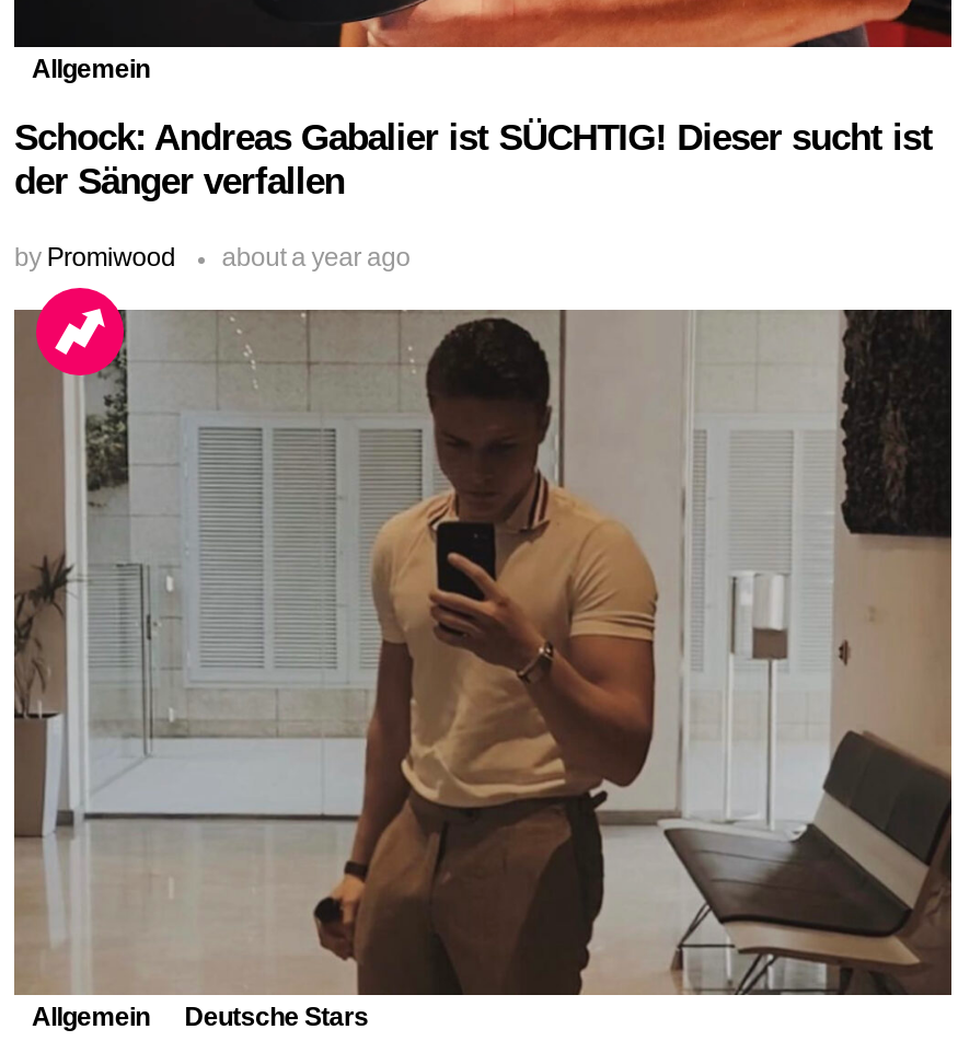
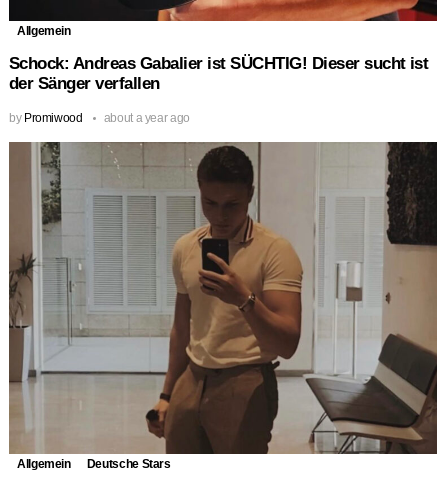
- [image]
+ [image]
